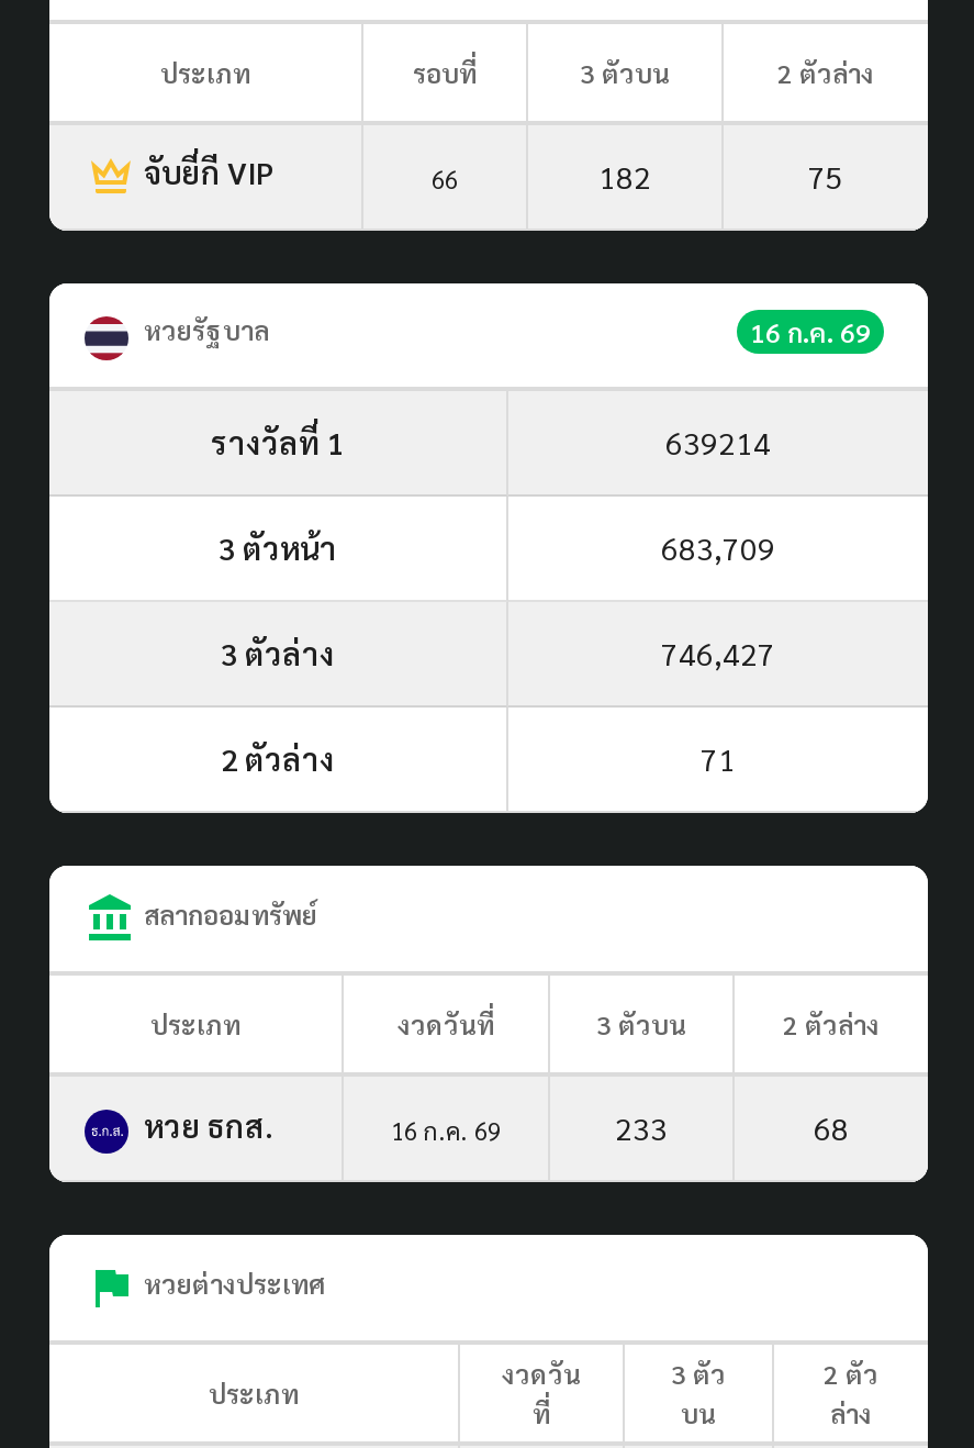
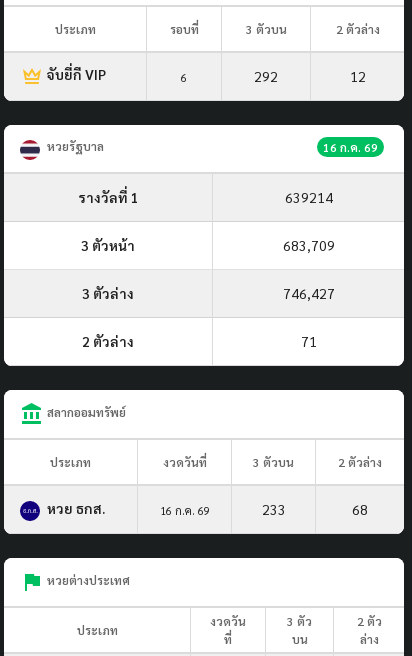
- 66
+ 6

- 182
+ 292

- 75
+ 12
